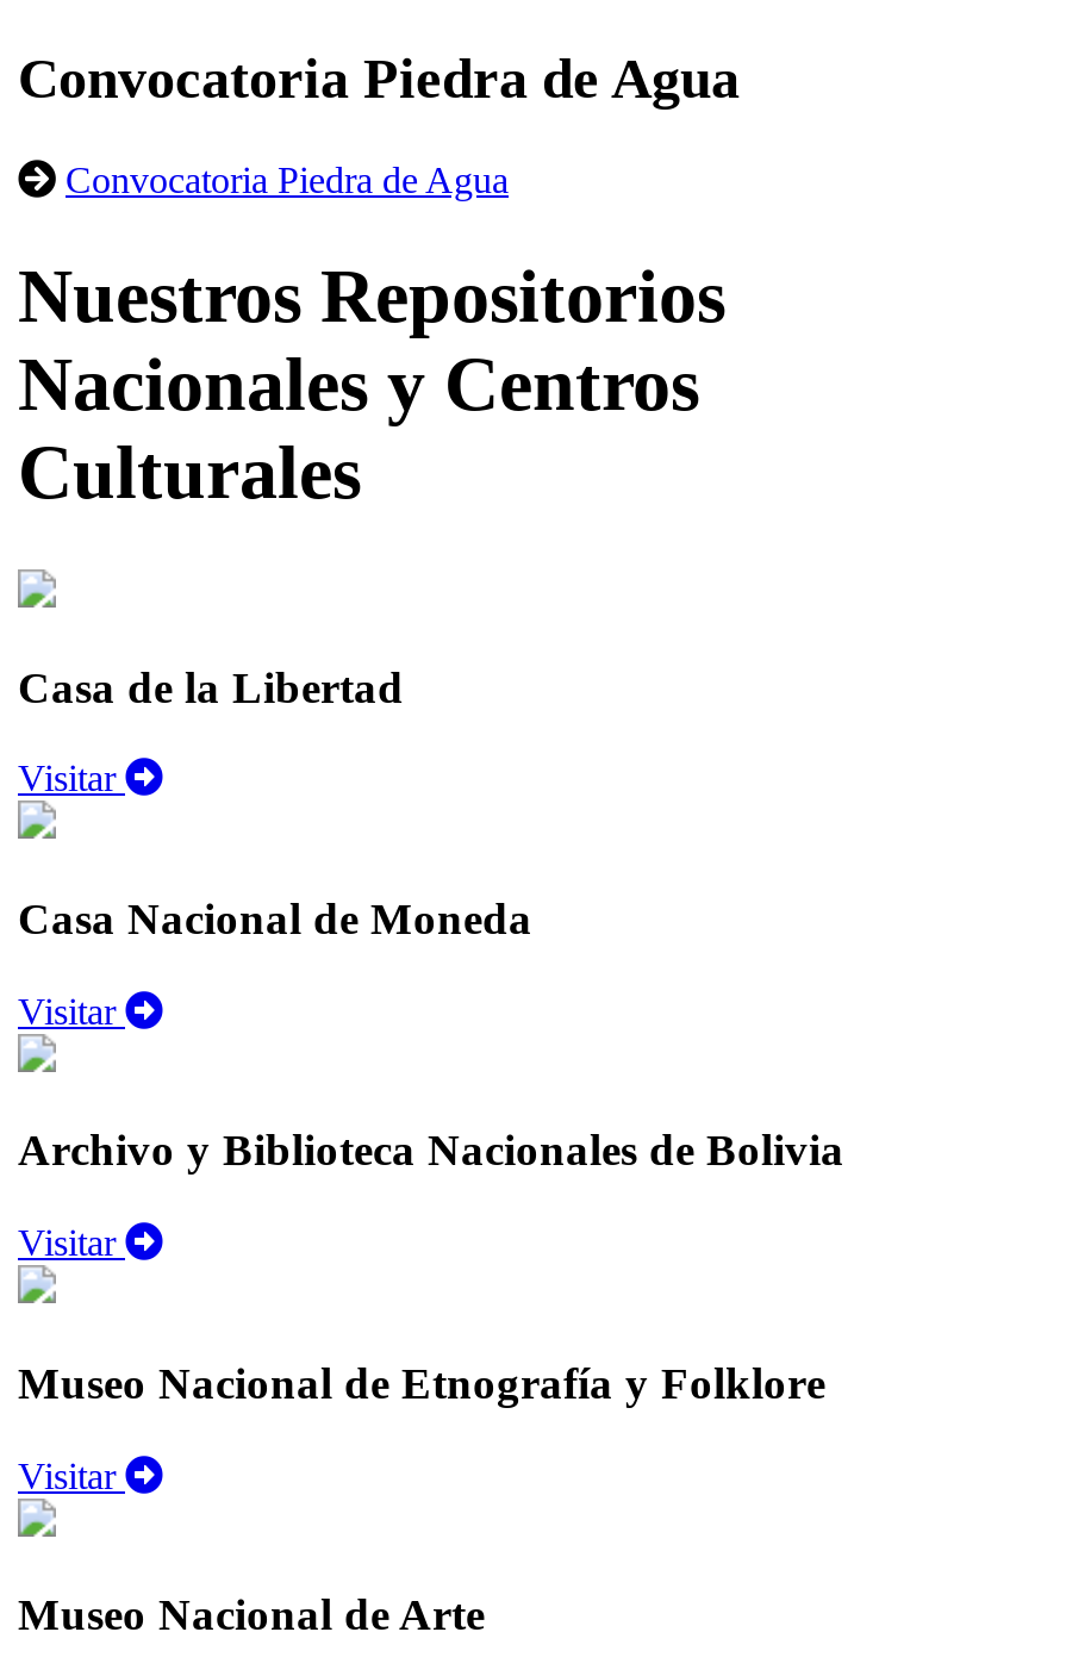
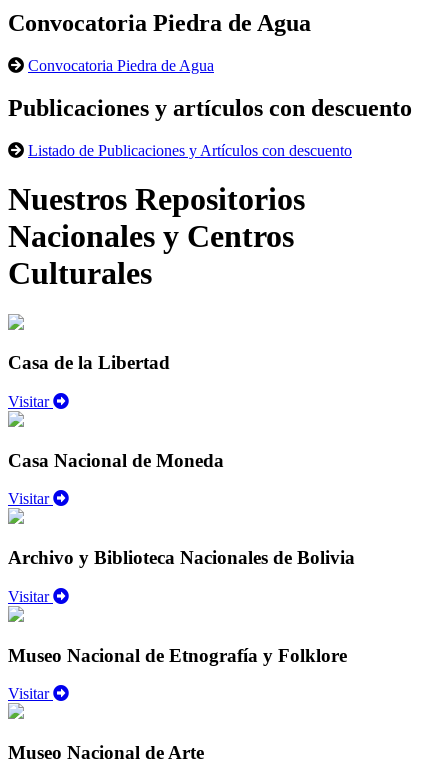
+ Publicaciones y artículos con descuento
+ Listado de Publicaciones y Artículos con descuento
